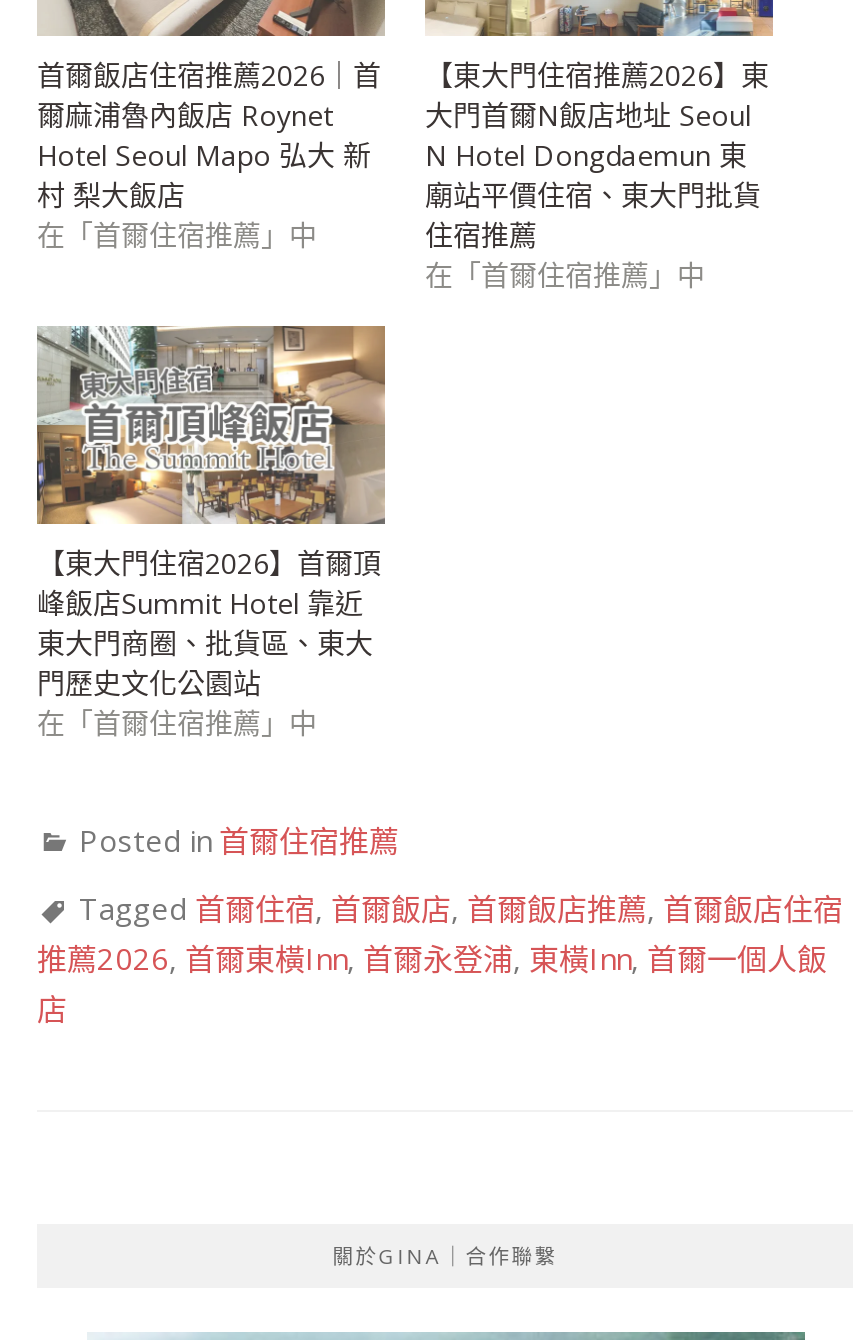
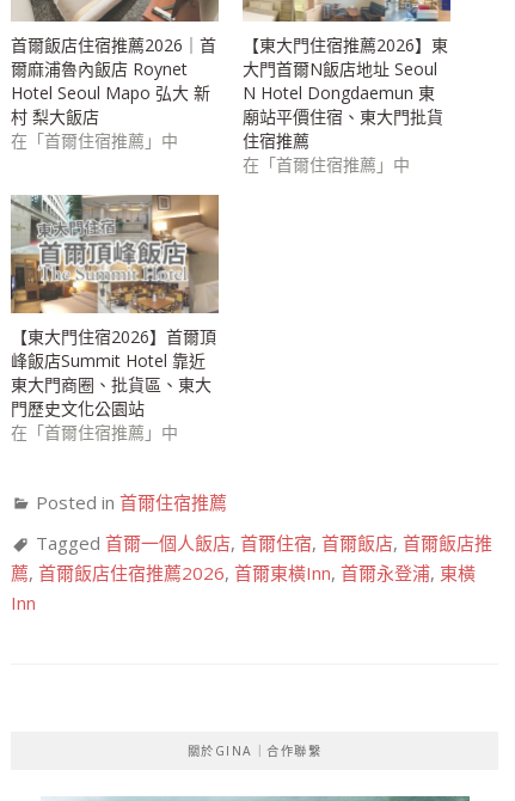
- Tagged首爾住宿,首爾飯店,首爾飯店推薦,首爾飯店住宿
- 推薦2026,首爾東橫Inn,首爾永登浦,東橫Inn,首爾一個人飯
- 店
+ Tagged首爾一個人飯店,首爾住宿,首爾飯店,首爾飯店推
+ 薦,首爾飯店住宿推薦2026,首爾東橫Inn,首爾永登浦,東橫
+ Inn
